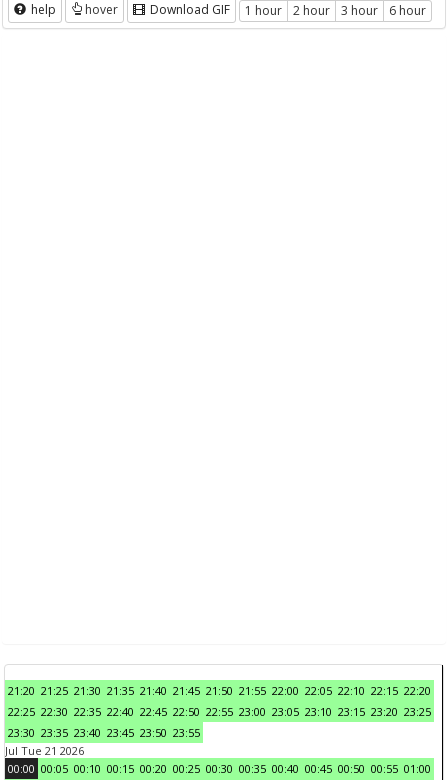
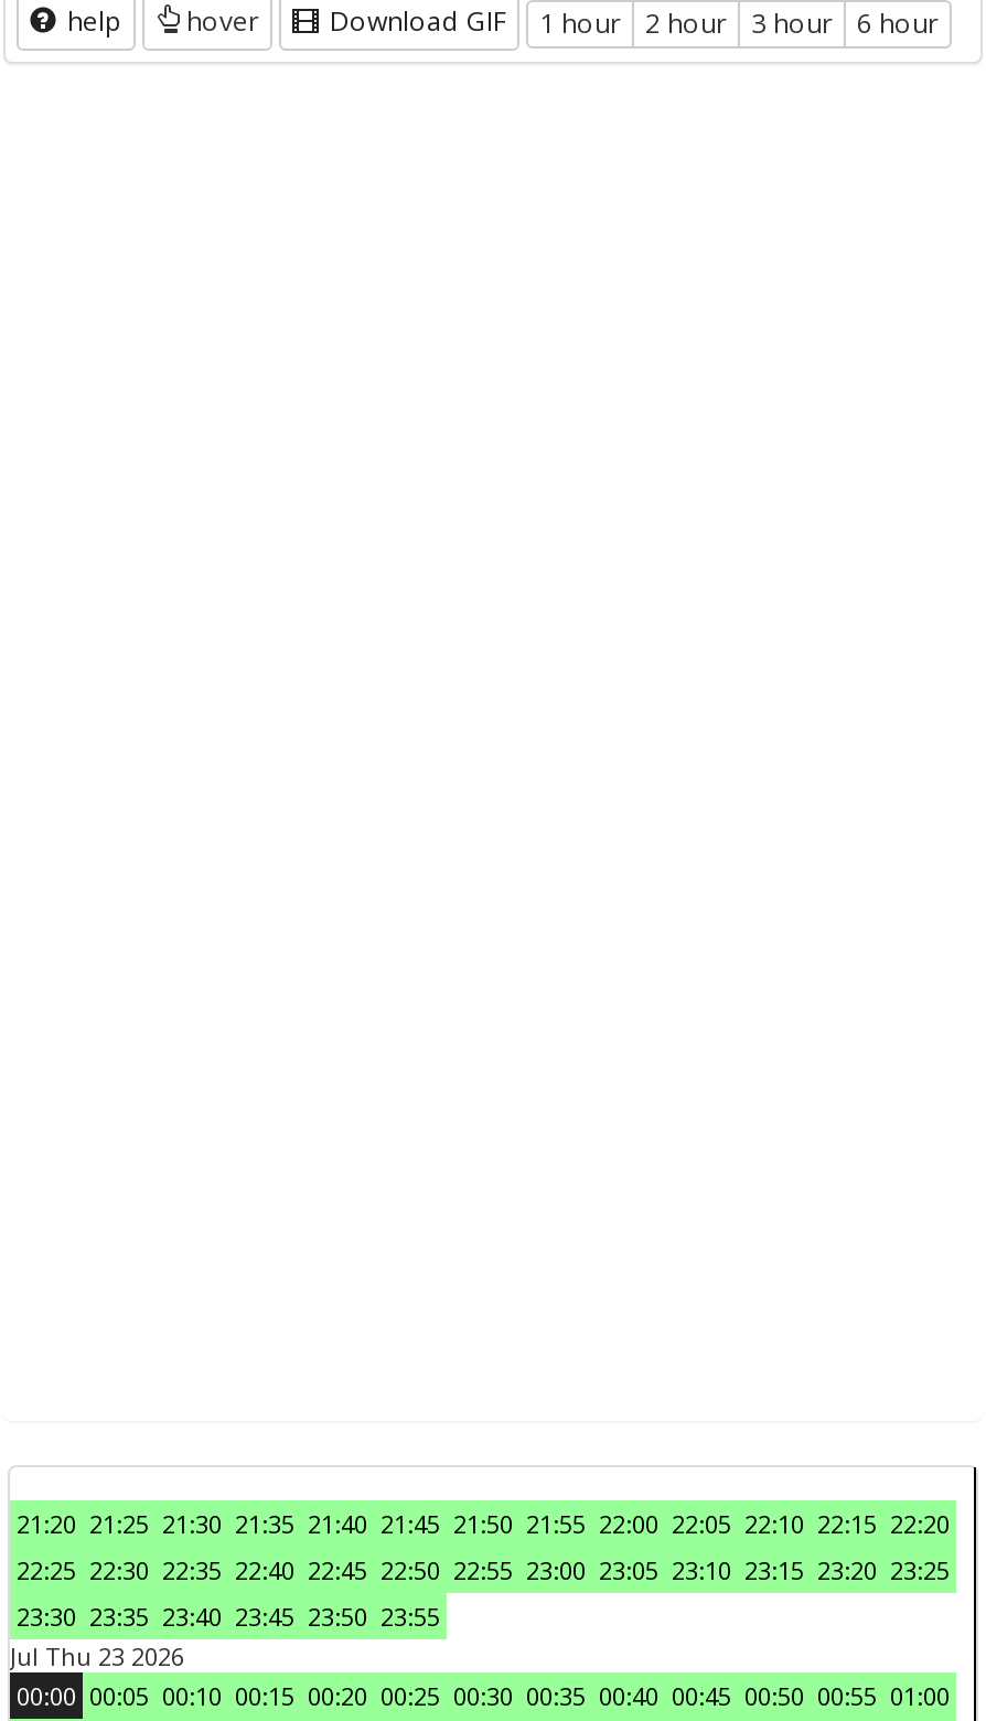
- Jul Tue 21 2026
+ Jul Thu 23 2026
